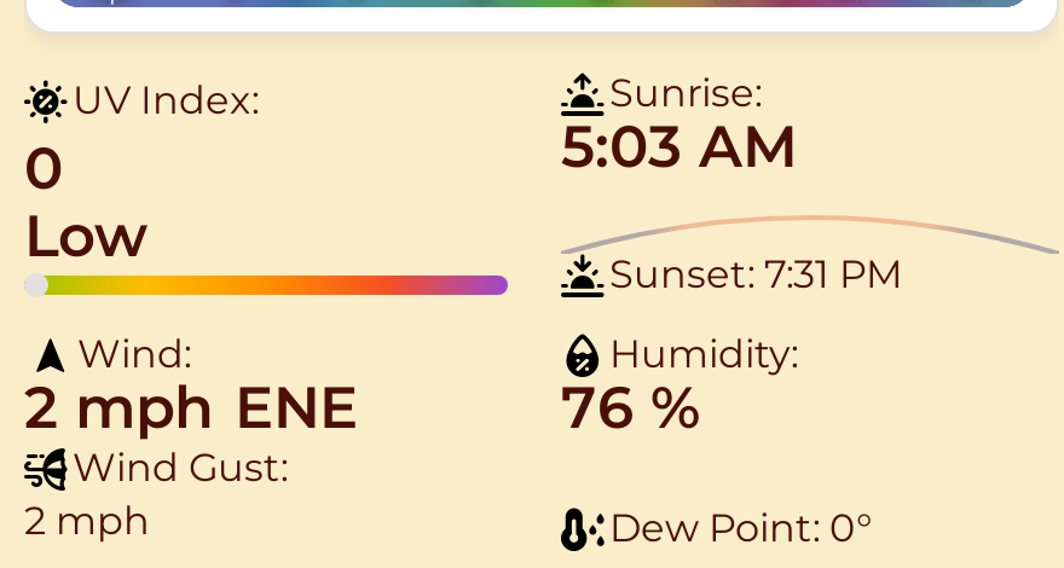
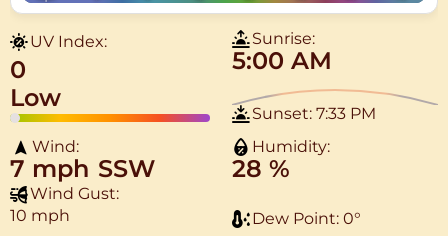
- 5:03 AM
+ 5:00 AM

- Sunset: 7:31 PM
+ Sunset: 7:33 PM

- 2 mph ENE
+ 7 mph SSW

- 76 %
+ 28 %

- 2 mph
+ 10 mph
